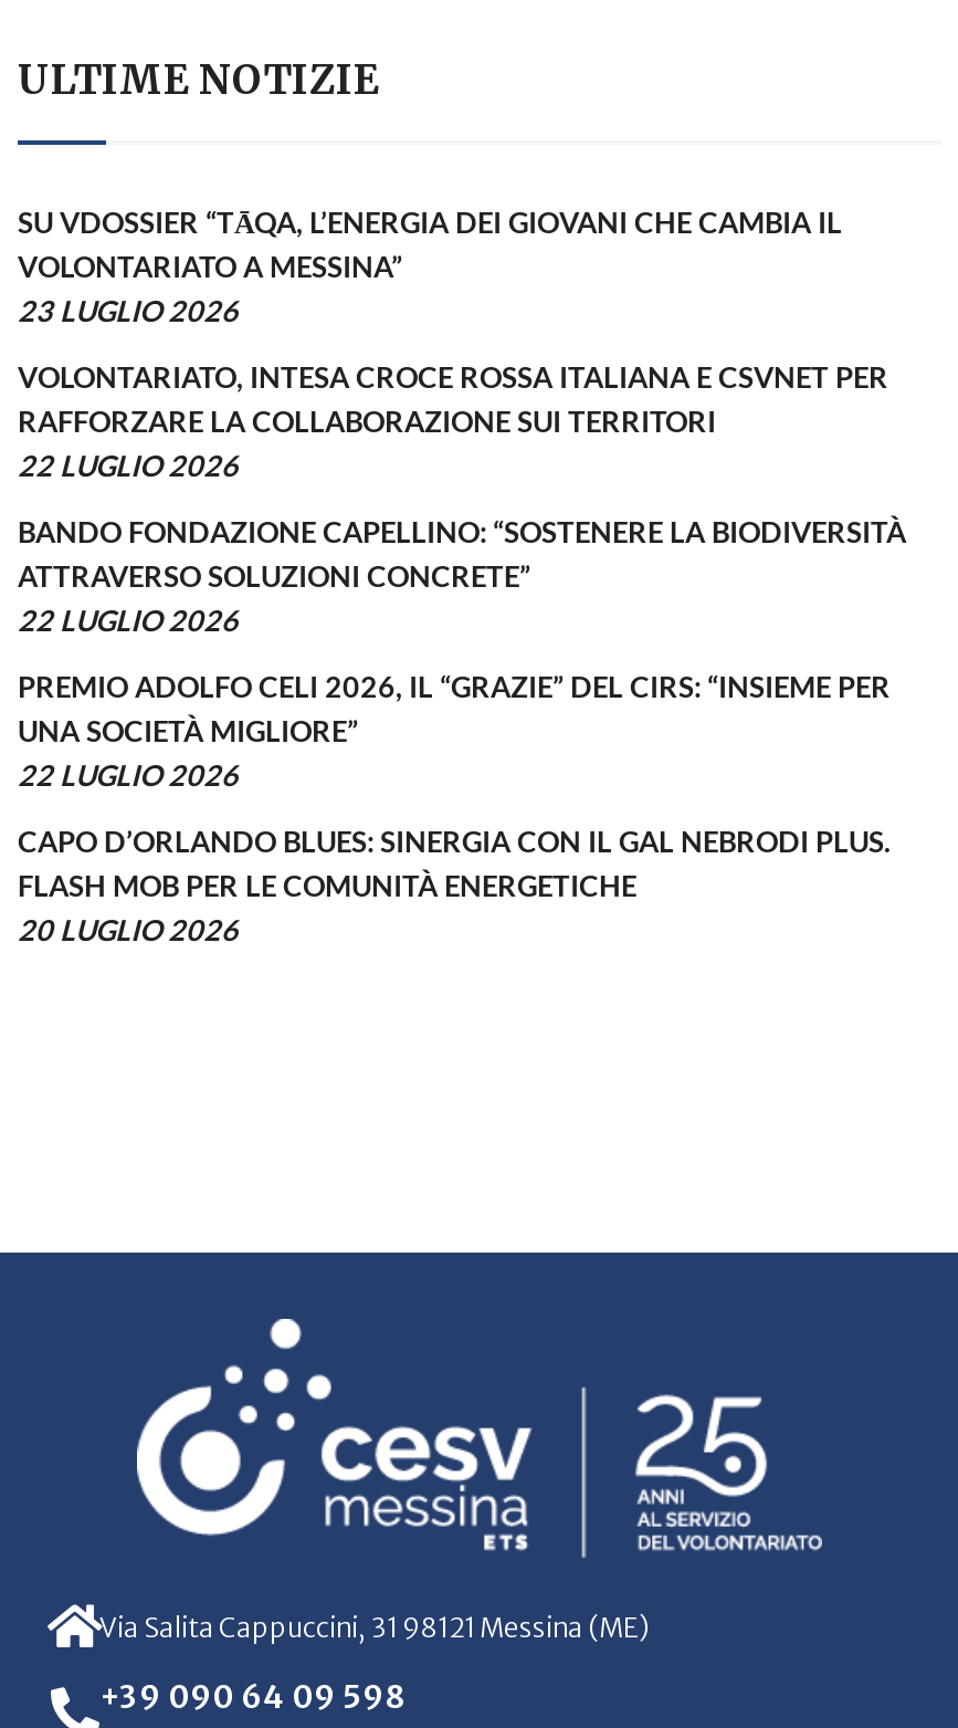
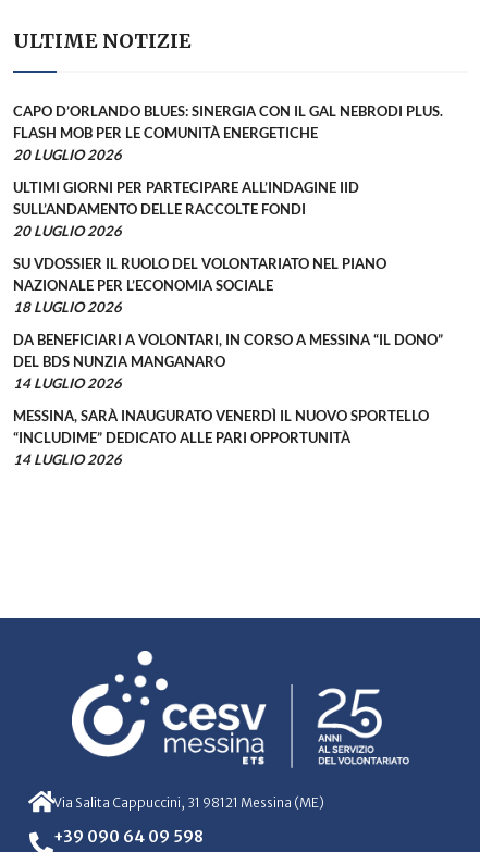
- SU VDOSSIER “TĀQA, L’ENERGIA DEI GIOVANI CHE CAMBIA IL
- VOLONTARIATO A MESSINA”
- 23 LUGLIO 2026
- VOLONTARIATO, INTESA CROCE ROSSA ITALIANA E CSVNET PER
- RAFFORZARE LA COLLABORAZIONE SUI TERRITORI
- 22 LUGLIO 2026
- BANDO FONDAZIONE CAPELLINO: “SOSTENERE LA BIODIVERSITÀ
- ATTRAVERSO SOLUZIONI CONCRETE”
- 22 LUGLIO 2026
- PREMIO ADOLFO CELI 2026, IL “GRAZIE” DEL CIRS: “INSIEME PER
- UNA SOCIETÀ MIGLIORE”
- 22 LUGLIO 2026

moved up: CAPO D’ORLANDO BLUES: SINERGIA CON IL GAL NEBRODI PLUS. | FLASH MOB PER LE COMUNITÀ ENERGETICHE | 20 LUGLIO 2026

+ ULTIMI GIORNI PER PARTECIPARE ALL’INDAGINE IID
+ SULL’ANDAMENTO DELLE RACCOLTE FONDI
+ 20 LUGLIO 2026
+ SU VDOSSIER IL RUOLO DEL VOLONTARIATO NEL PIANO
+ NAZIONALE PER L’ECONOMIA SOCIALE
+ 18 LUGLIO 2026
+ DA BENEFICIARI A VOLONTARI, IN CORSO A MESSINA “IL DONO”
+ DEL BDS NUNZIA MANGANARO
+ 14 LUGLIO 2026
+ MESSINA, SARÀ INAUGURATO VENERDÌ IL NUOVO SPORTELLO
+ “INCLUDIME” DEDICATO ALLE PARI OPPORTUNITÀ
+ 14 LUGLIO 2026
